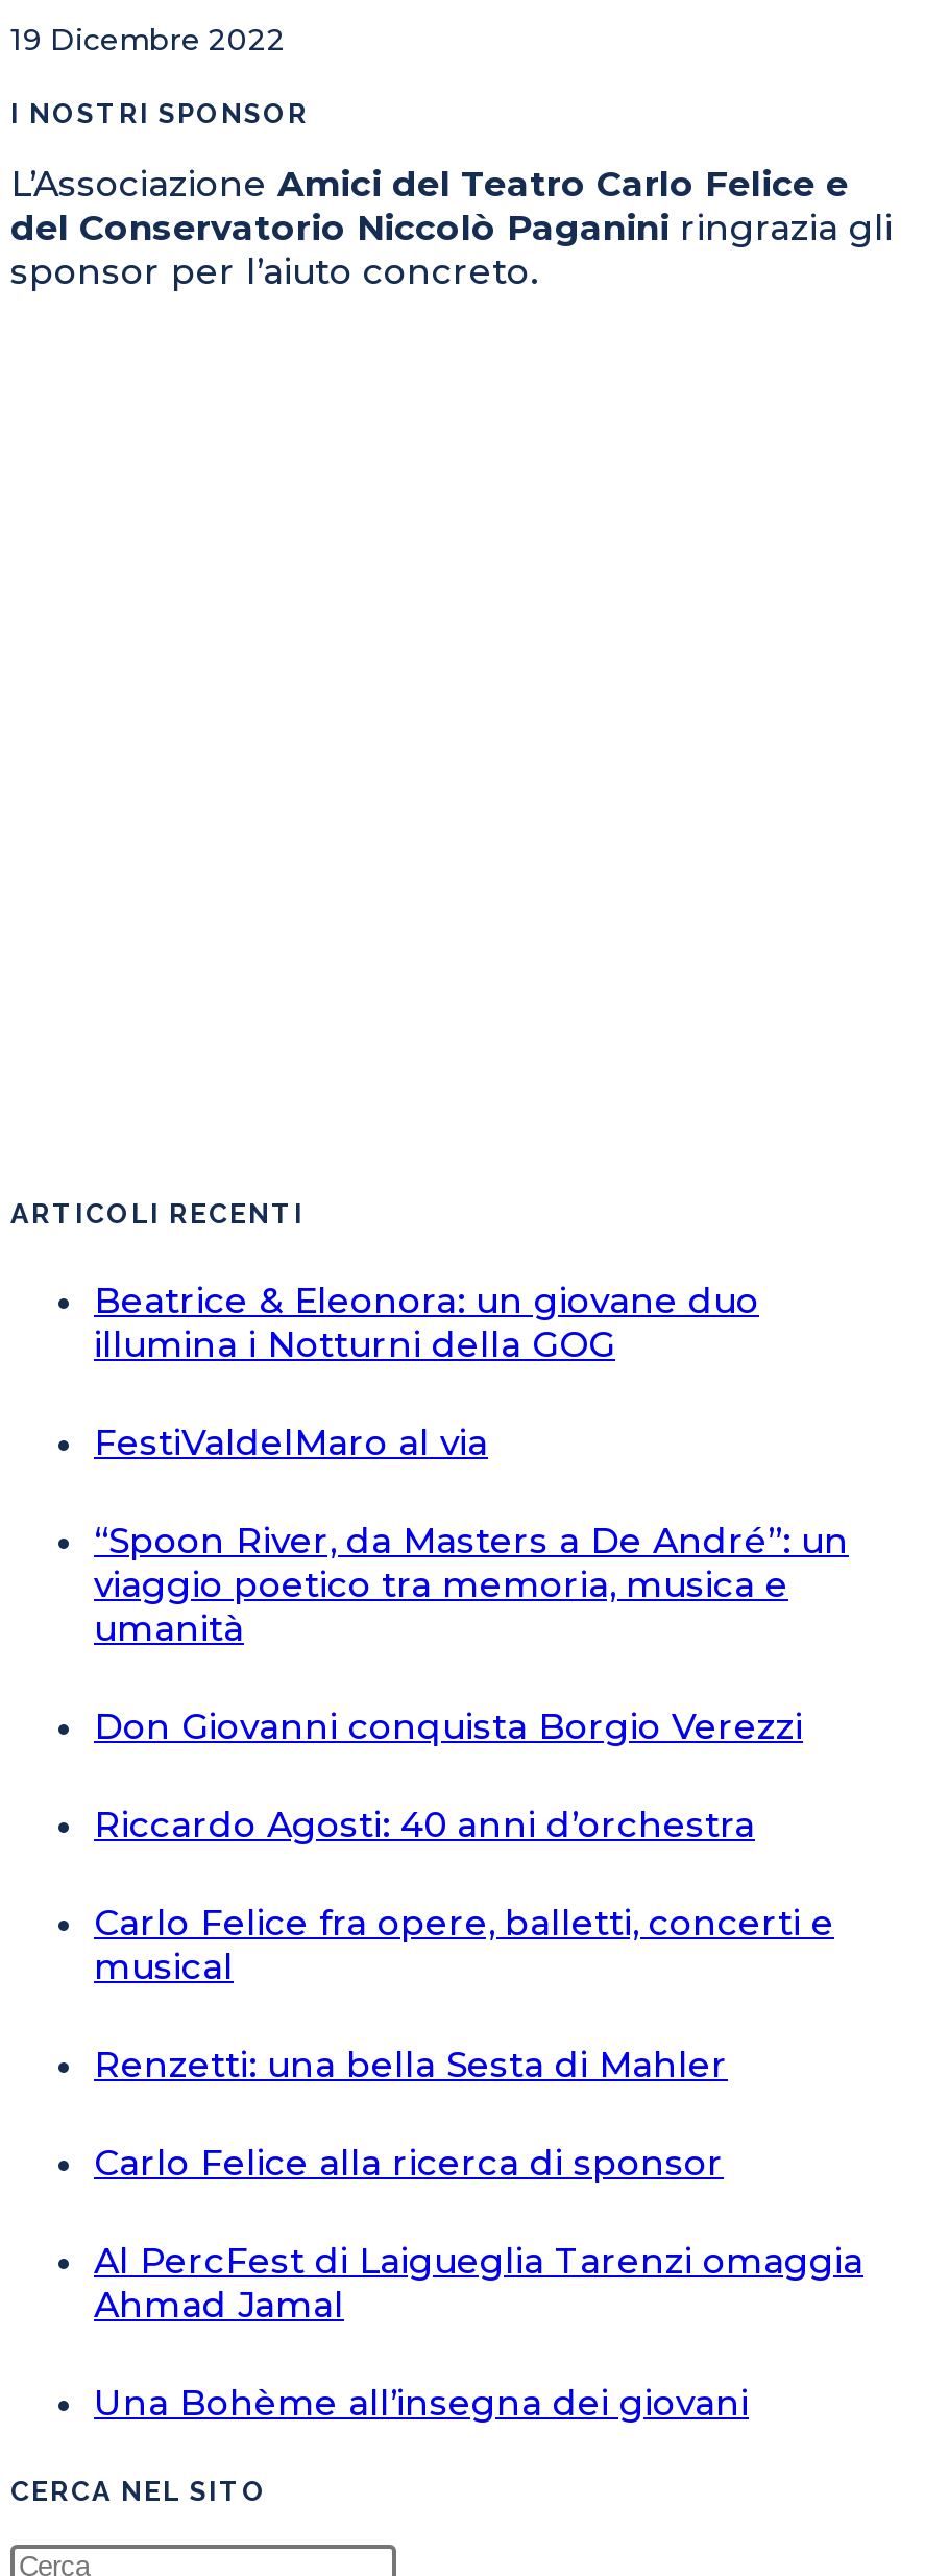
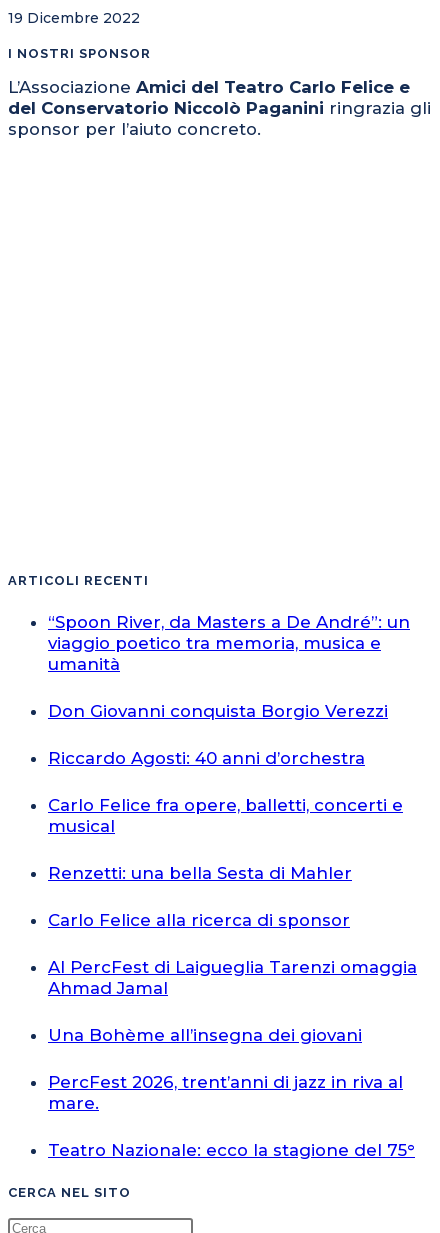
- Beatrice & Eleonora: un giovane duo
- illumina i Notturni della GOG
- FestiValdelMaro al via

moved up: “Spoon River, da Masters a De André”: un | viaggio poetico tra memoria, musica e | umanità | ... | Ahmad Jamal | Una Bohème all’insegna dei giovani

+ PercFest 2026, trent’anni di jazz in riva al
+ mare.
+ Teatro Nazionale: ecco la stagione del 75°
